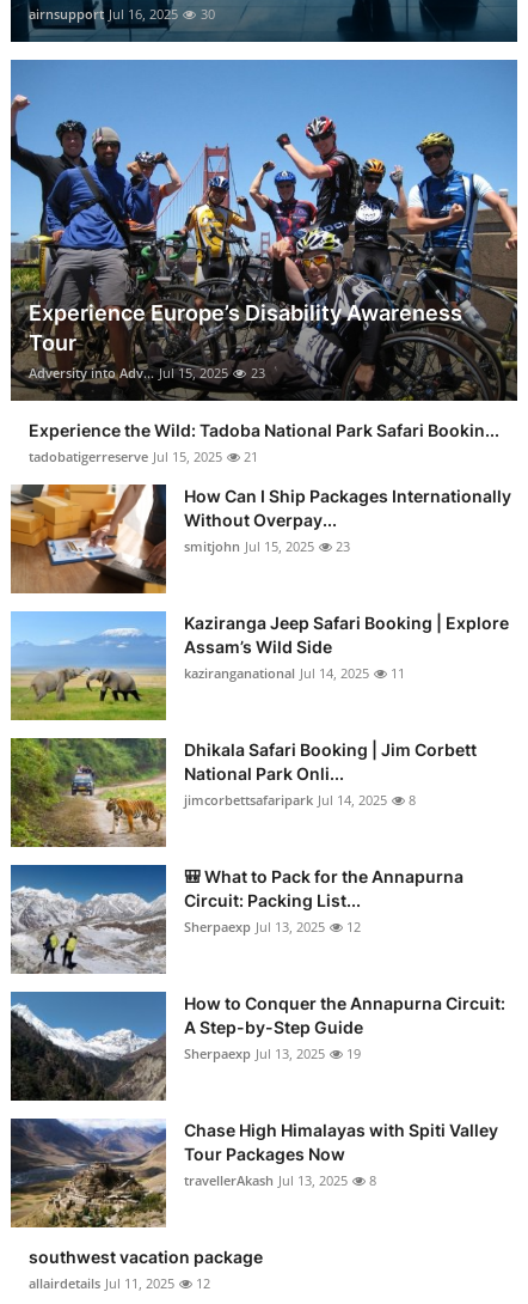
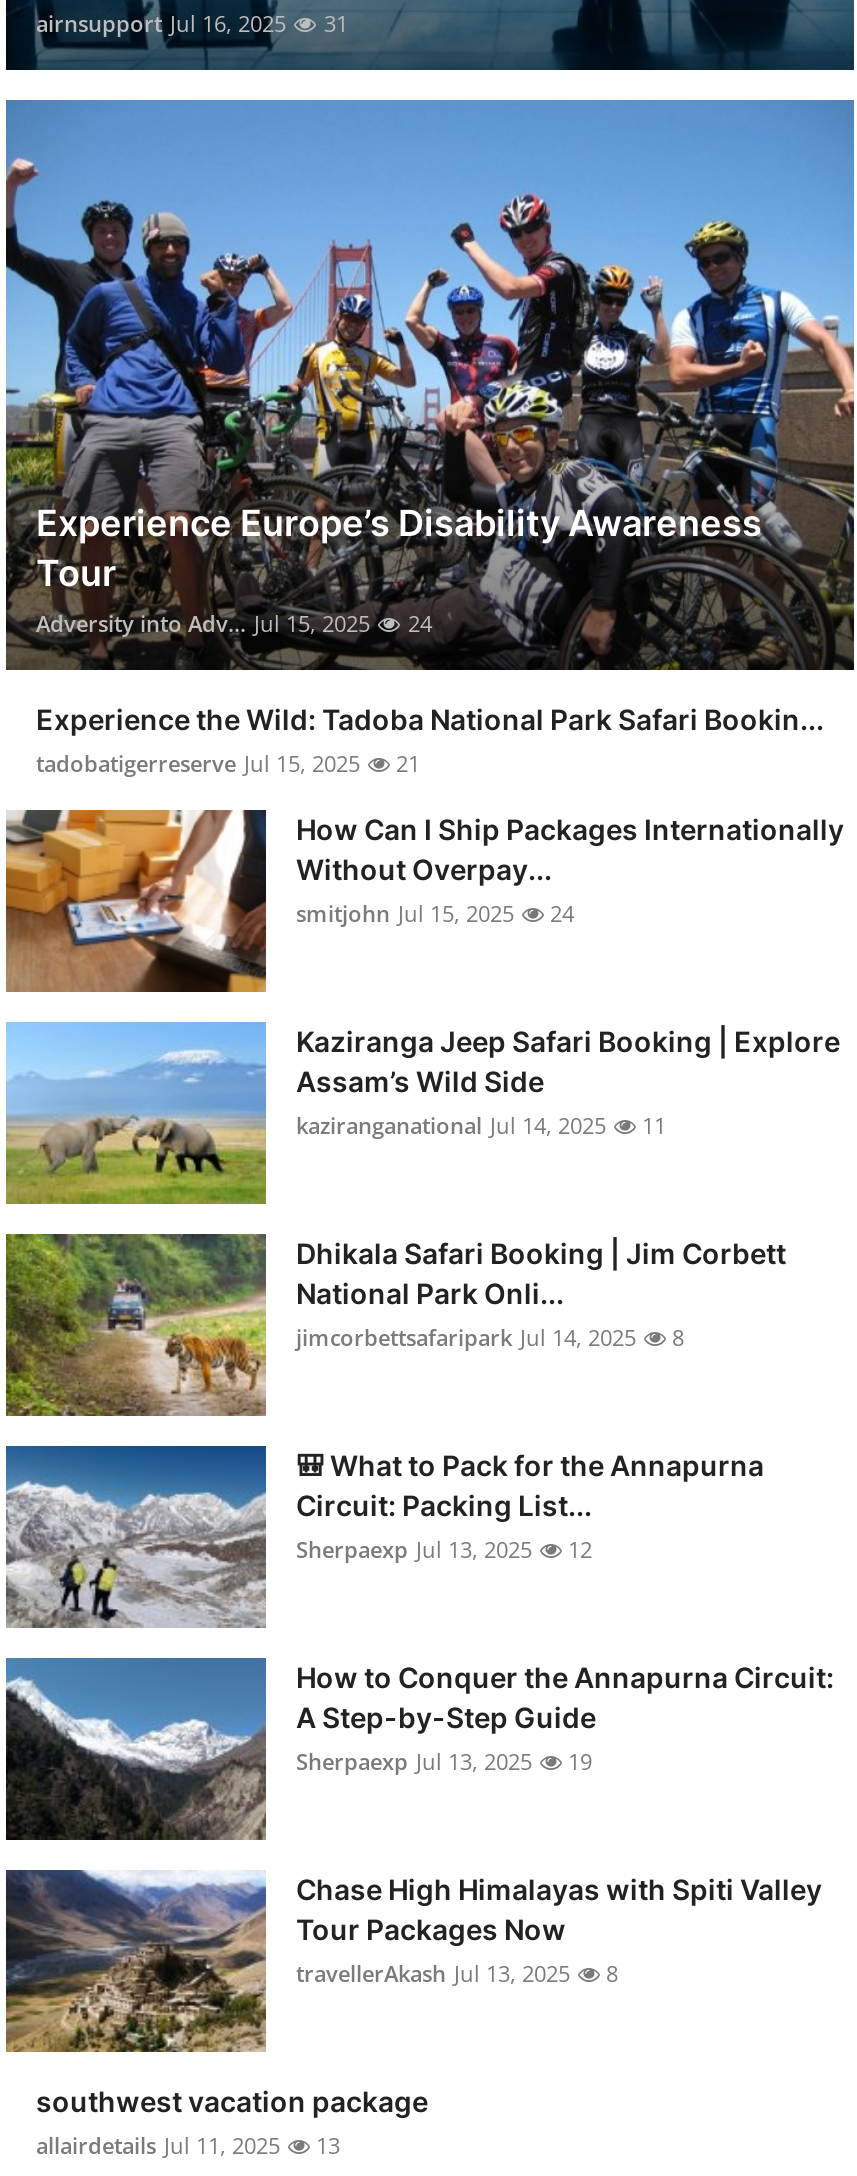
- airnsupport Jul 16, 2025 30
+ airnsupport Jul 16, 2025 31

- Adversity into Adv... Jul 15, 2025 23
+ Adversity into Adv... Jul 15, 2025 24

- smitjohn Jul 15, 2025 23
+ smitjohn Jul 15, 2025 24

- allairdetails Jul 11, 2025 12
+ allairdetails Jul 11, 2025 13
